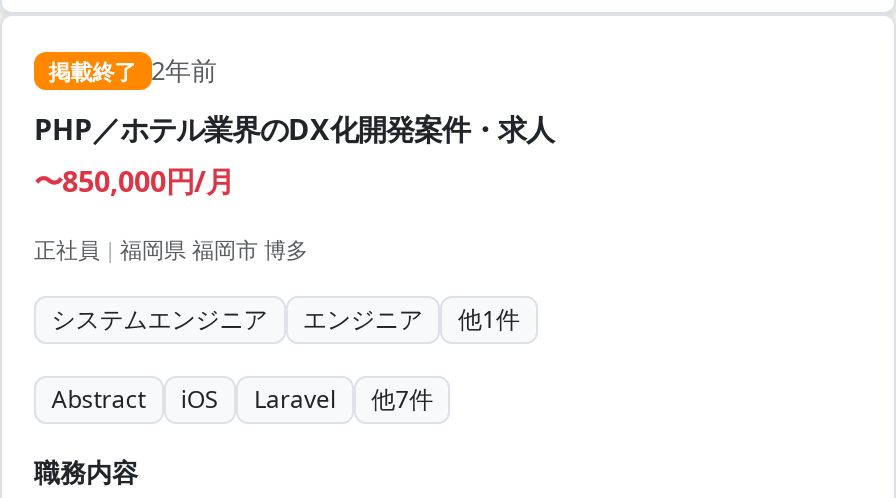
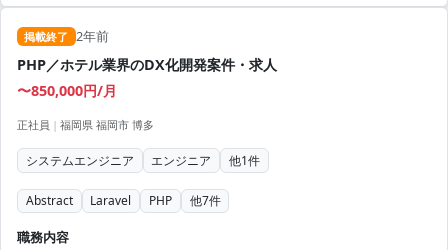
- iOS

+ PHP
